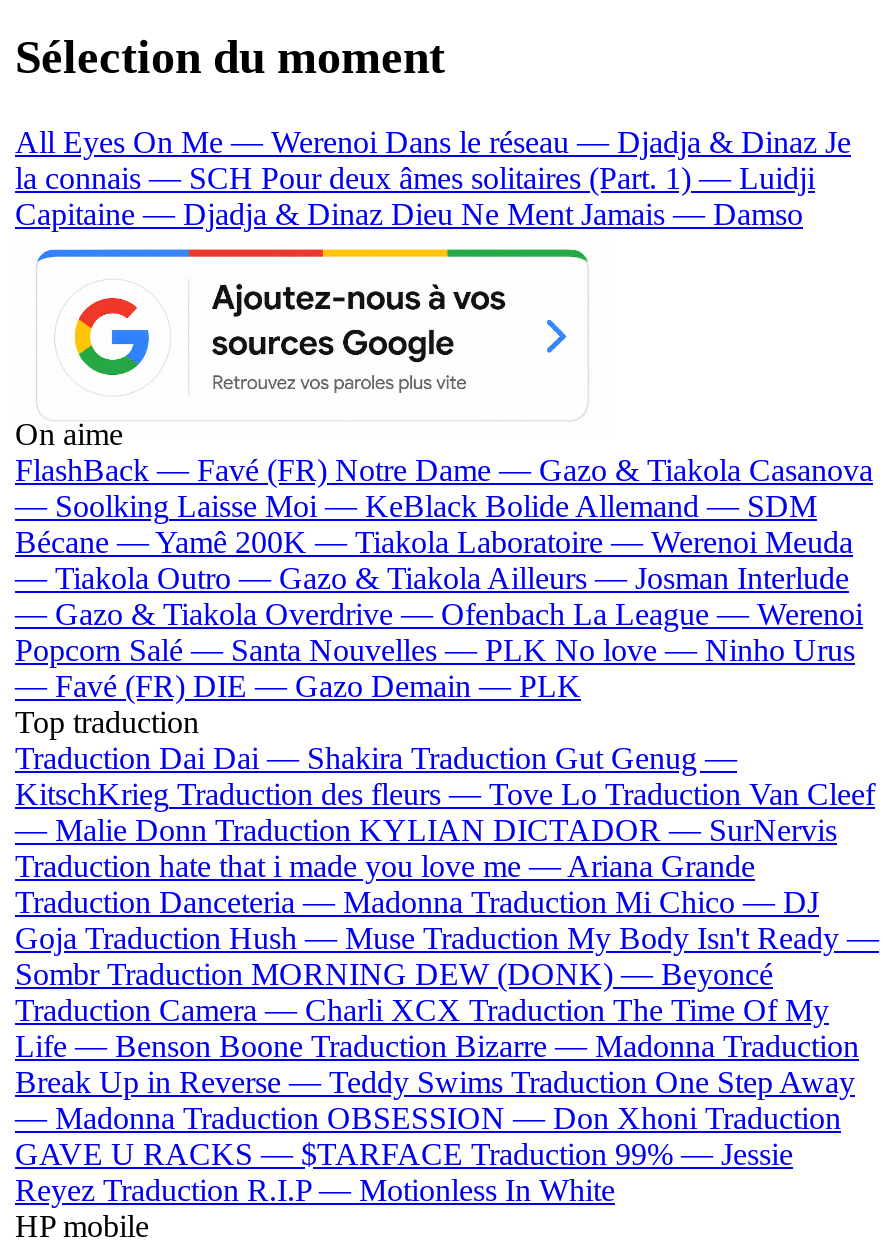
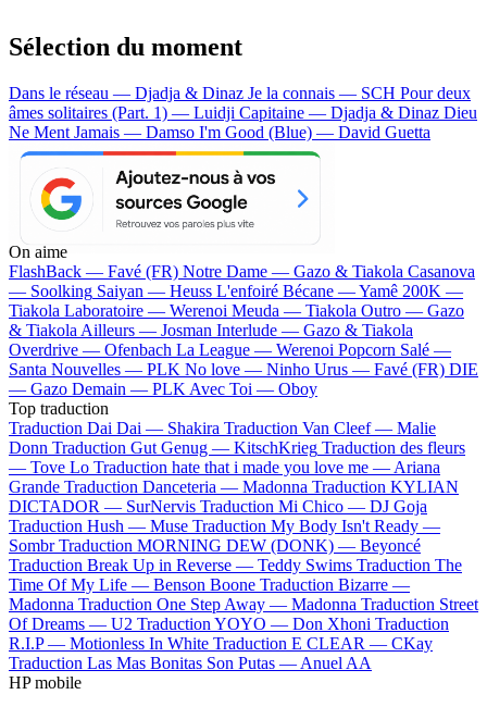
- All Eyes On Me — Werenoi Dans le réseau — Djadja & Dinaz Je
- la connais — SCH Pour deux âmes solitaires (Part. 1) — Luidji
- Capitaine — Djadja & Dinaz Dieu Ne Ment Jamais — Damso
+ Dans le réseau — Djadja & Dinaz Je la connais — SCH Pour deux
+ âmes solitaires (Part. 1) — Luidji Capitaine — Djadja & Dinaz Dieu
+ Ne Ment Jamais — Damso I'm Good (Blue) — David Guetta

- — Soolking Laisse Moi — KeBlack Bolide Allemand — SDM
- Bécane — Yamê 200K — Tiakola Laboratoire — Werenoi Meuda
- — Tiakola Outro — Gazo & Tiakola Ailleurs — Josman Interlude
- — Gazo & Tiakola Overdrive — Ofenbach La League — Werenoi
- Popcorn Salé — Santa Nouvelles — PLK No love — Ninho Urus
- —Favé (FR) DIE — Gazo Demain — PLK
+ — Soolking Saiyan — Heuss L'enfoiré Bécane — Yamê 200K —
+ Tiakola Laboratoire — Werenoi Meuda — Tiakola Outro — Gazo
+ & Tiakola Ailleurs — Josman Interlude — Gazo & Tiakola
+ Overdrive — Ofenbach La League — Werenoi Popcorn Salé —
+ Santa Nouvelles — PLK No love — Ninho Urus — Favé (FR) DIE
+ — Gazo Demain — PLK Avec Toi — Oboy

- Traduction Dai Dai — Shakira Traduction Gut Genug —
- KitschKrieg Traduction des fleurs — Tove Lo Traduction Van Cleef
- — Malie Donn Traduction KYLIAN DICTADOR — SurNervis
- Traduction hate that i made you love me — Ariana Grande
- Traduction Danceteria — Madonna Traduction Mi Chico — DJ
- Goja Traduction Hush — Muse Traduction My Body Isn't Ready —
+ Traduction Dai Dai — Shakira Traduction Van Cleef — Malie
+ Donn Traduction Gut Genug — KitschKrieg Traduction des fleurs
+ — Tove Lo Traduction hate that i made you love me — Ariana
+ Grande Traduction Danceteria — Madonna Traduction KYLIAN
+ DICTADOR — SurNervis Traduction Mi Chico — DJ Goja
+ Traduction Hush — Muse Traduction My Body Isn't Ready —

- Traduction Camera — Charli XCX Traduction The Time Of My
- Life — Benson Boone Traduction Bizarre — Madonna Traduction
- Break Up in Reverse — Teddy Swims Traduction One Step Away
- — Madonna Traduction OBSESSION — Don Xhoni Traduction
- GAVE U RACKS — $TARFACE Traduction 99% — Jessie
- Reyez Traduction R.I.P — Motionless In White
+ Traduction Break Up in Reverse — Teddy Swims Traduction The
+ Time Of My Life — Benson Boone Traduction Bizarre —
+ Madonna Traduction One Step Away — Madonna Traduction Street
+ Of Dreams — U2 Traduction YOYO — Don Xhoni Traduction
+ R.I.P — Motionless In White Traduction E CLEAR — CKay
+ Traduction Las Mas Bonitas Son Putas — Anuel AA
